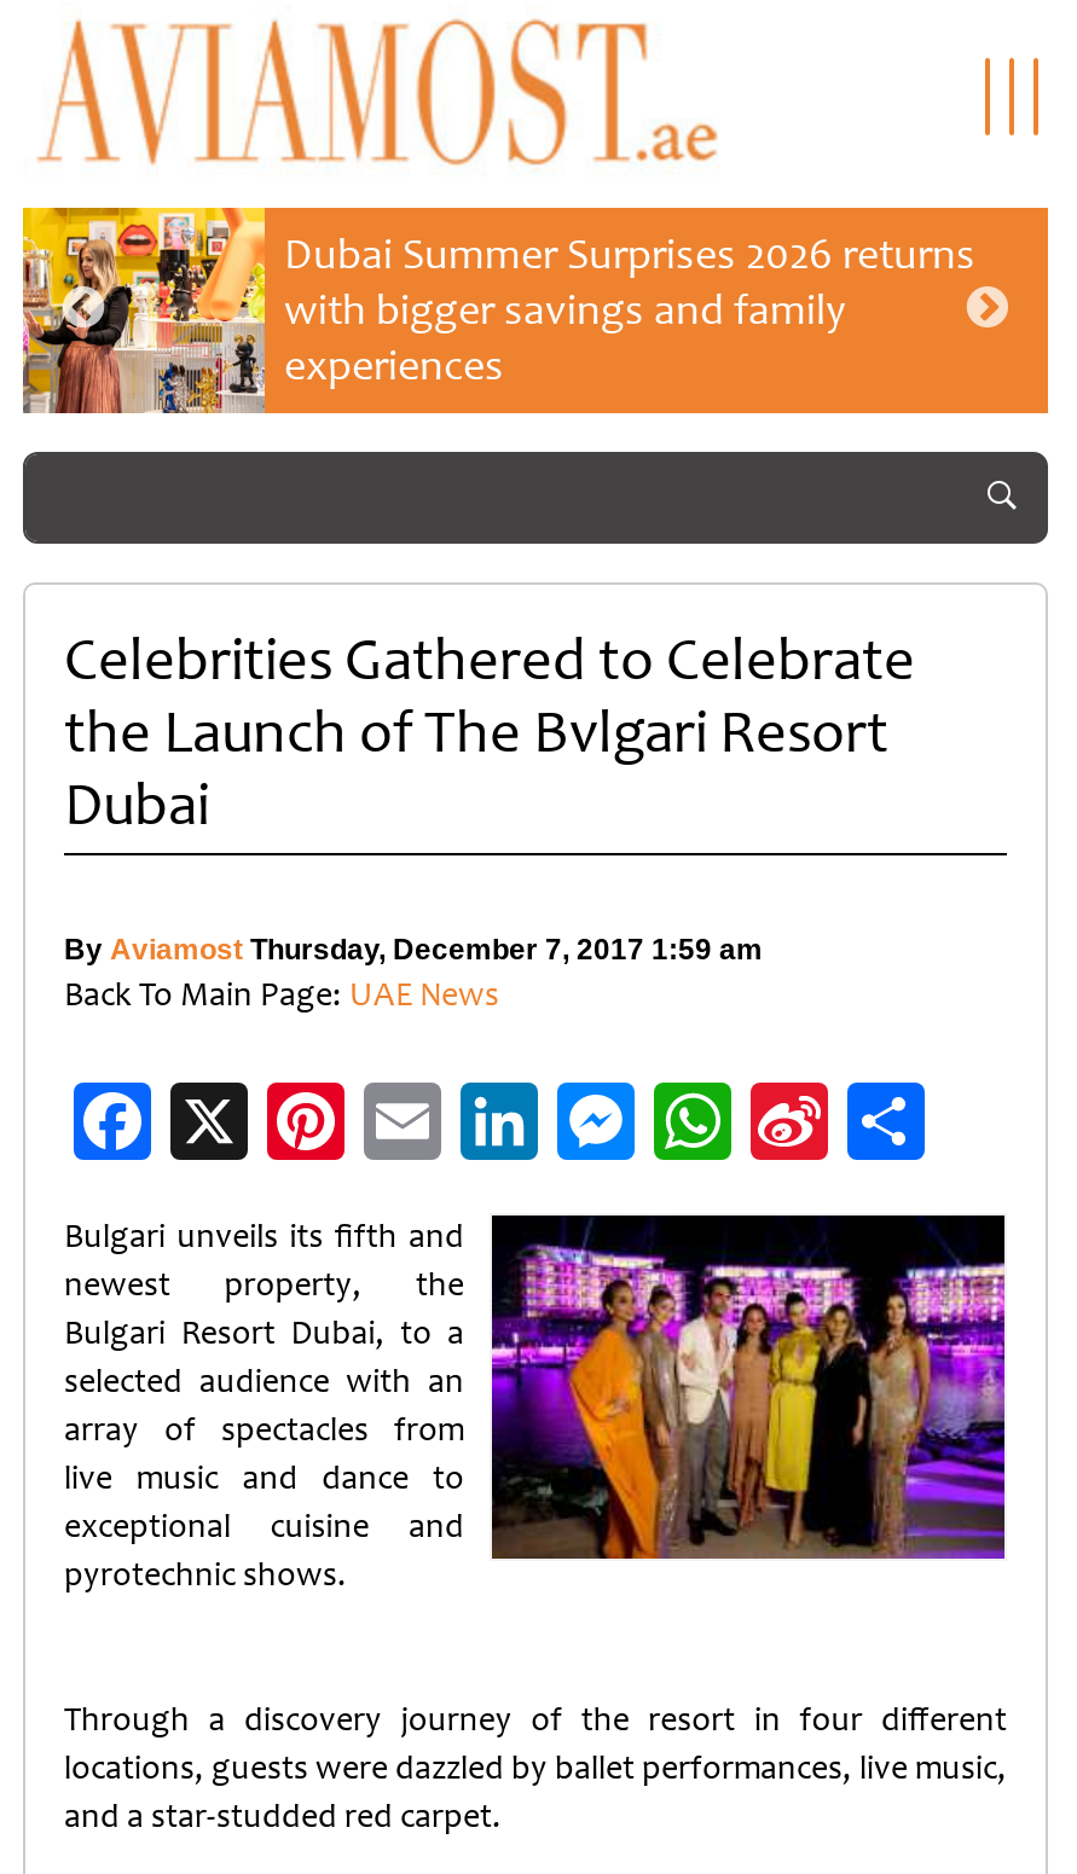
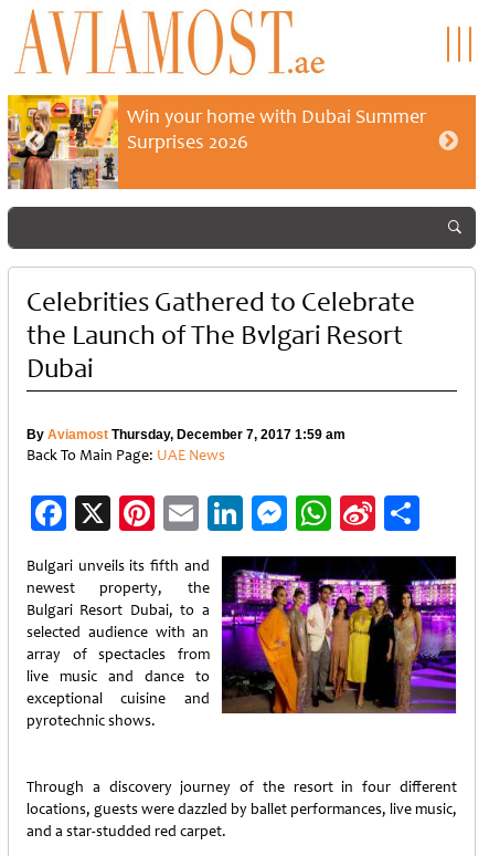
- Dubai Summer Surprises 2026 returns
- with bigger savings and family
- experiences
+ Win your home with Dubai Summer
+ Surprises 2026
